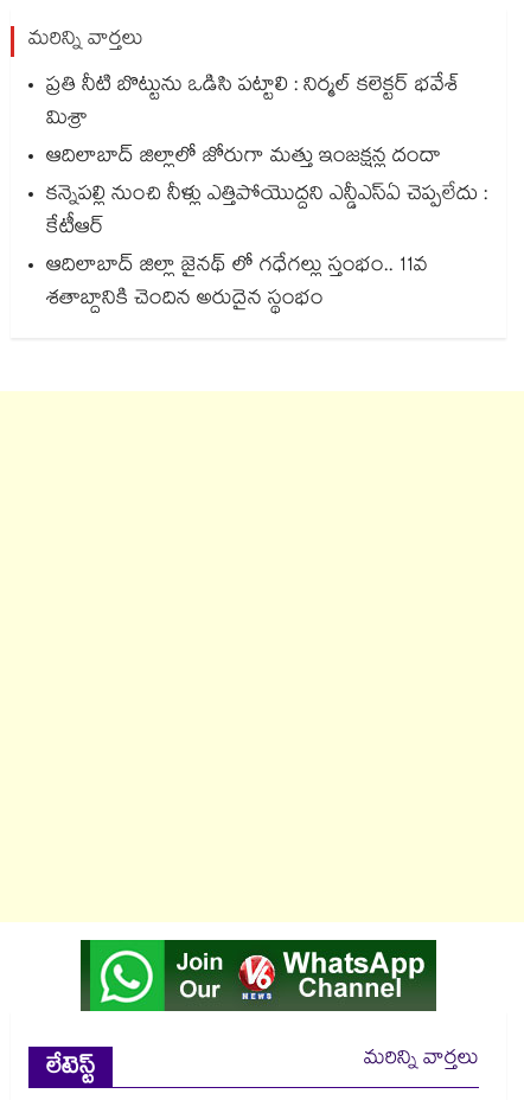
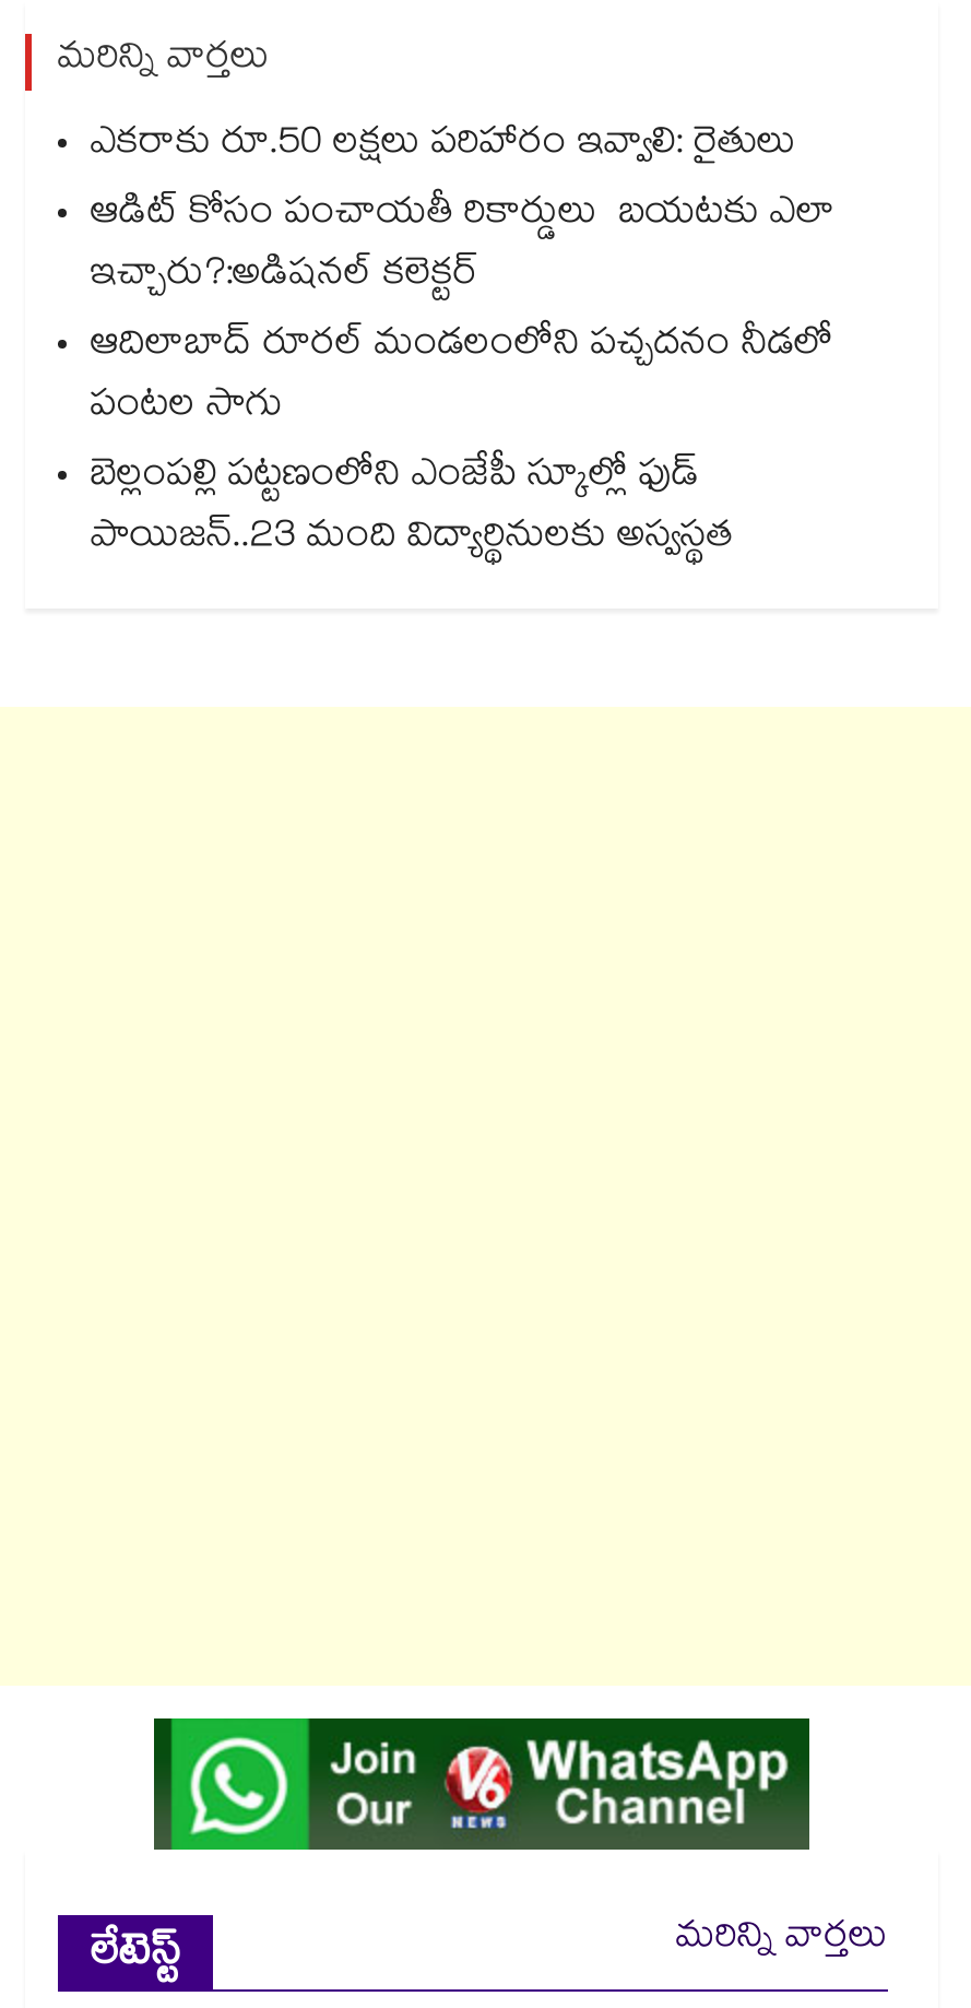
- ప్రతి నీటి బొట్టును ఒడిసి పట్టాలి : నిర్మల్ కలెక్టర్ భవేశ్
- మిశ్రా
- ఆదిలాబాద్ జిల్లాలో జోరుగా మత్తు ఇంజక్షన్ల దందా
- కన్నెపల్లి నుంచి నీళ్లు ఎత్తిపోయొద్దని ఎన్డీఎస్ఏ చెప్పలేదు :
- కేటీఆర్
- ఆదిలాబాద్ జిల్లా జైనథ్ లో గధేగల్లు స్తంభం.. 11వ
- శతాబ్దానికి చెందిన అరుదైన స్థంభం
+ ఎకరాకు రూ.50 లక్షలు పరిహారం ఇవ్వాలి: రైతులు
+ ఆడిట్ కోసం పంచాయతీ రికార్డులు బయటకు ఎలా
+ ఇచ్చారు?:అడిషనల్ కలెక్టర్
+ ఆదిలాబాద్ రూరల్ మండలంలోని పచ్చదనం నీడలో
+ పంటల సాగు
+ బెల్లంపల్లి పట్టణంలోని ఎంజేపీ స్కూల్లో ఫుడ్
+ పాయిజన్..23 మంది విద్యార్థినులకు అస్వస్థత
